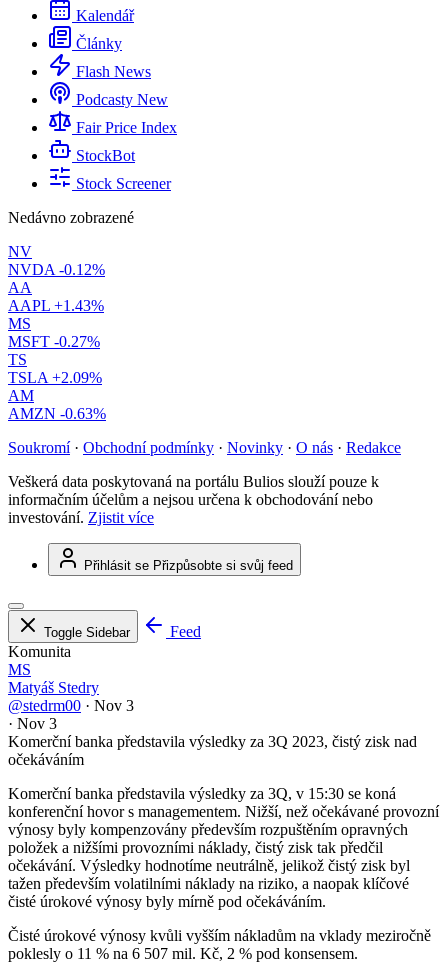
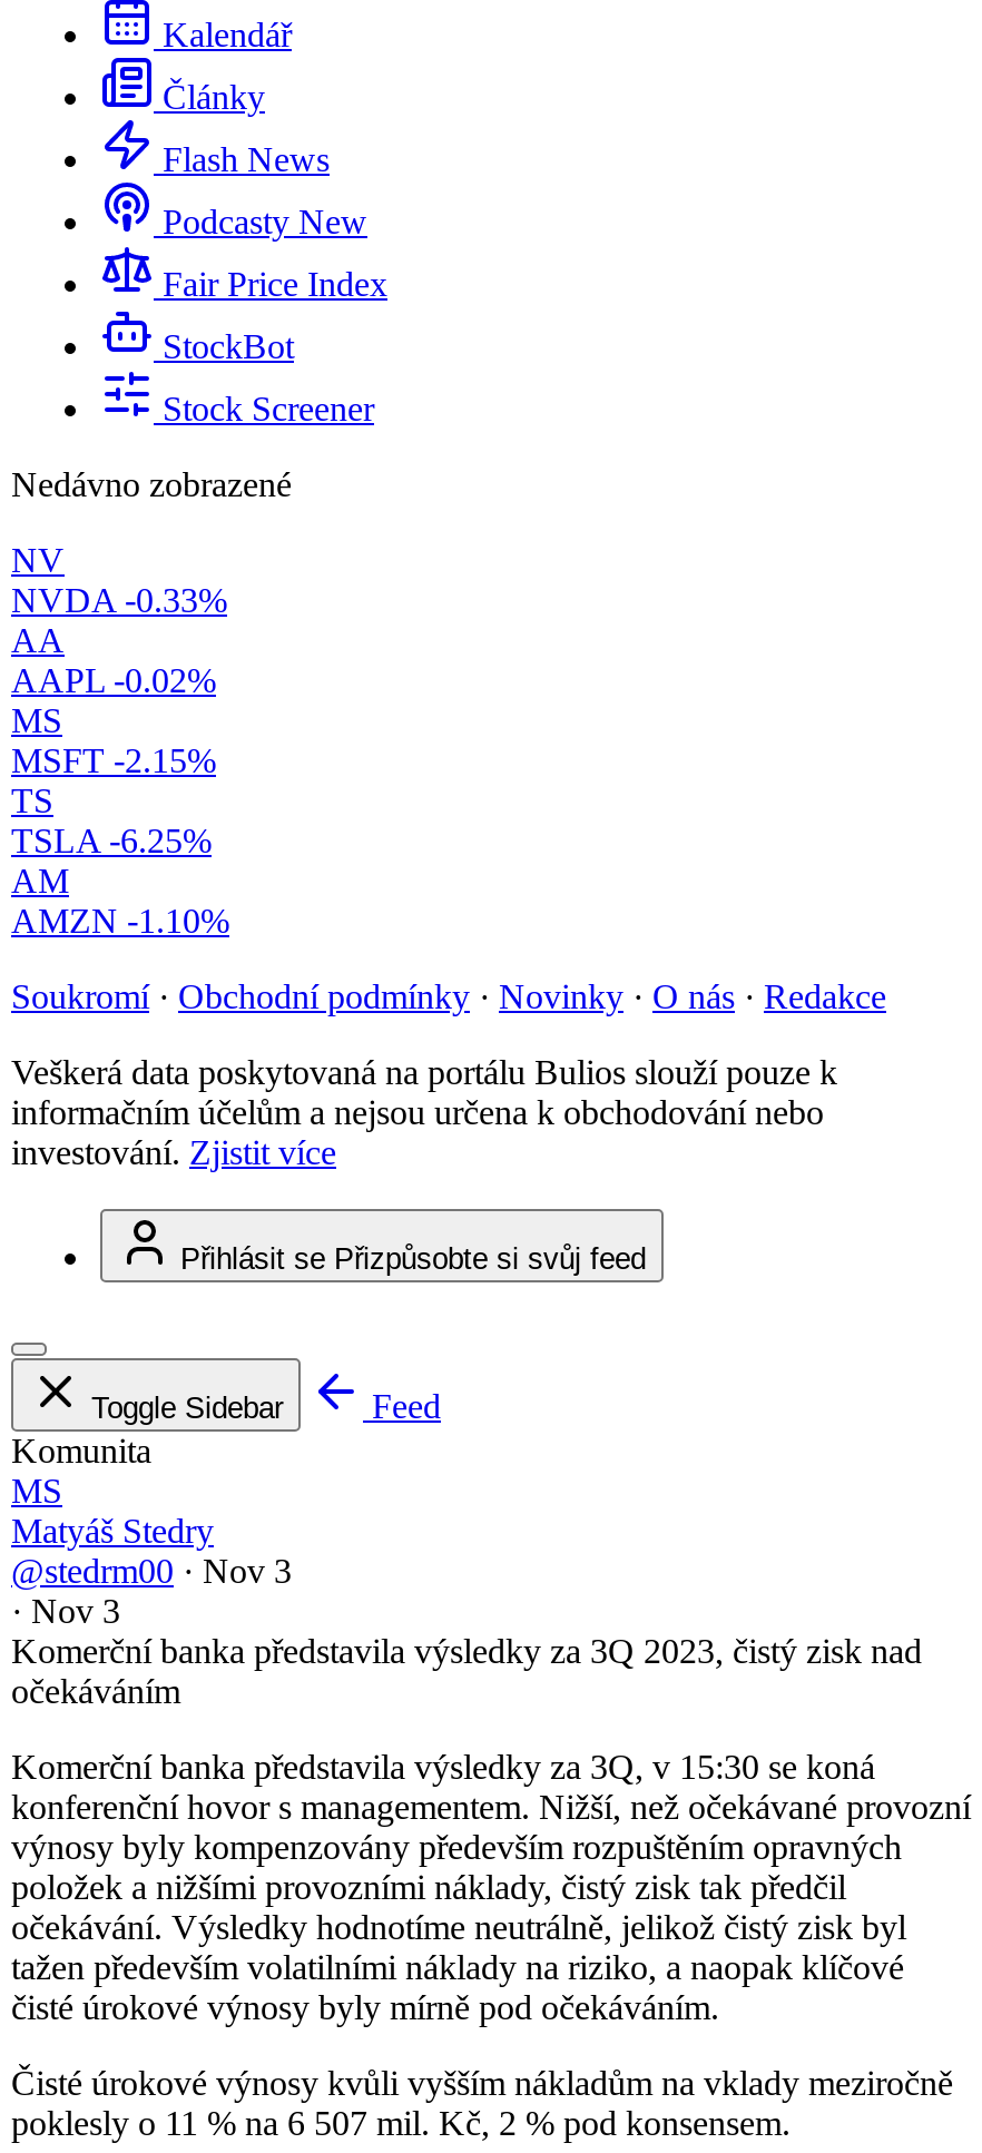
- NVDA -0.12%
+ NVDA -0.33%

- AAPL +1.43%
+ AAPL -0.02%

- MSFT -0.27%
+ MSFT -2.15%

- TSLA +2.09%
+ TSLA -6.25%

- AMZN -0.63%
+ AMZN -1.10%
